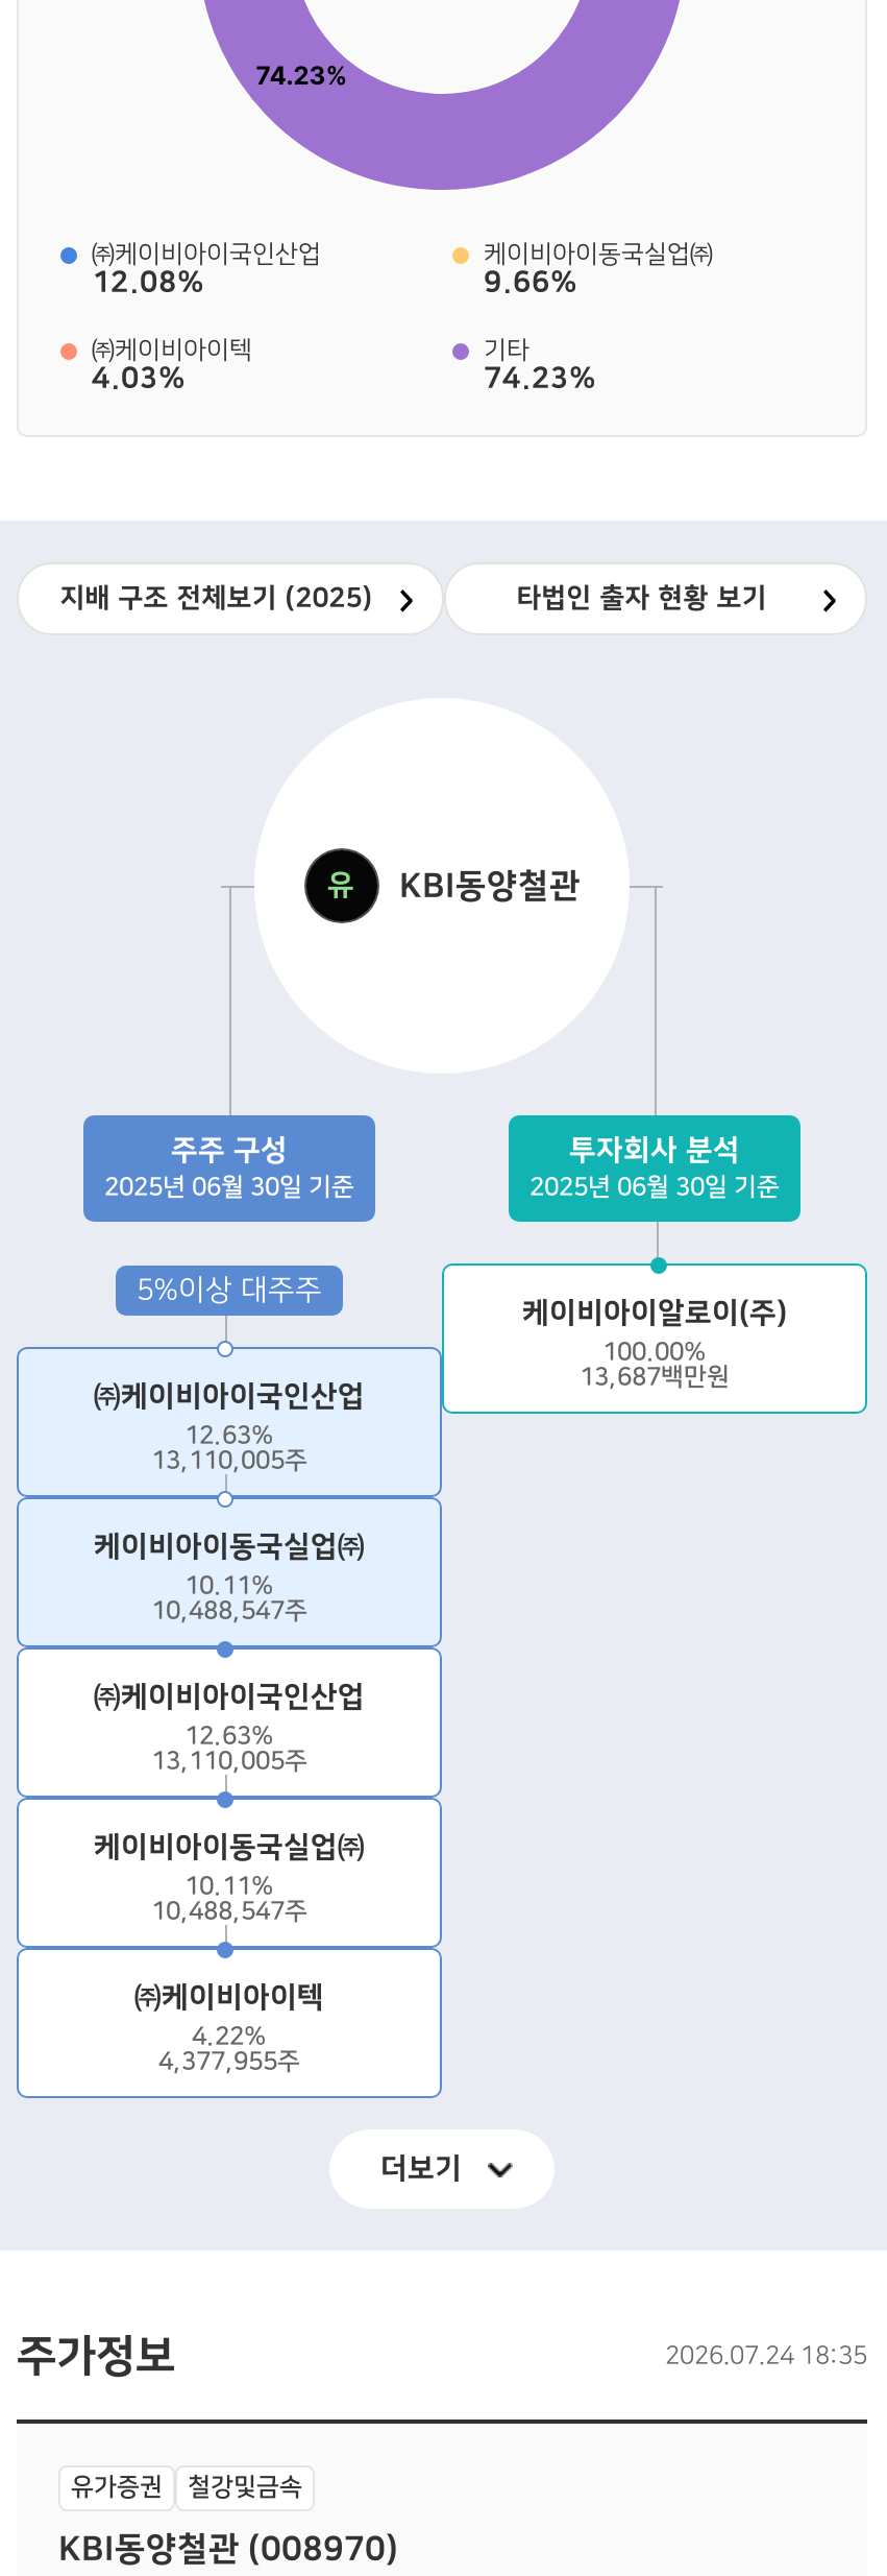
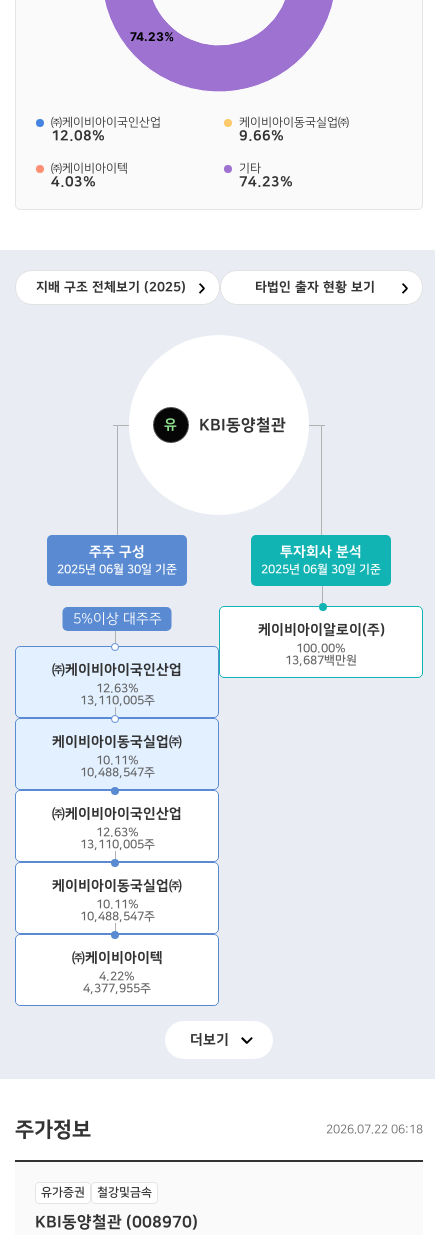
- 2026.07.24 18:35
+ 2026.07.22 06:18
